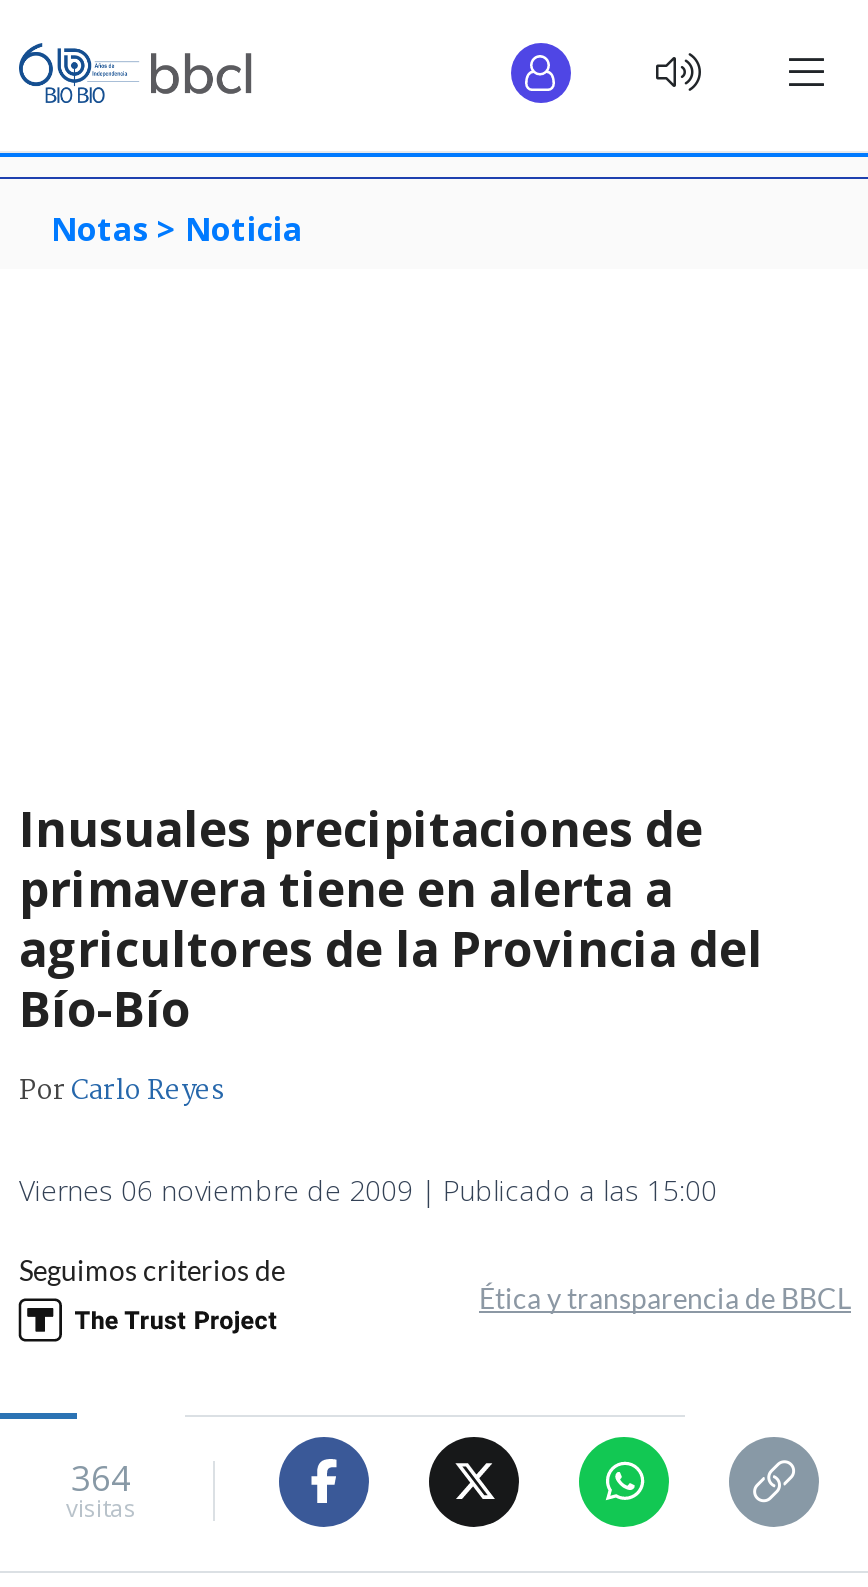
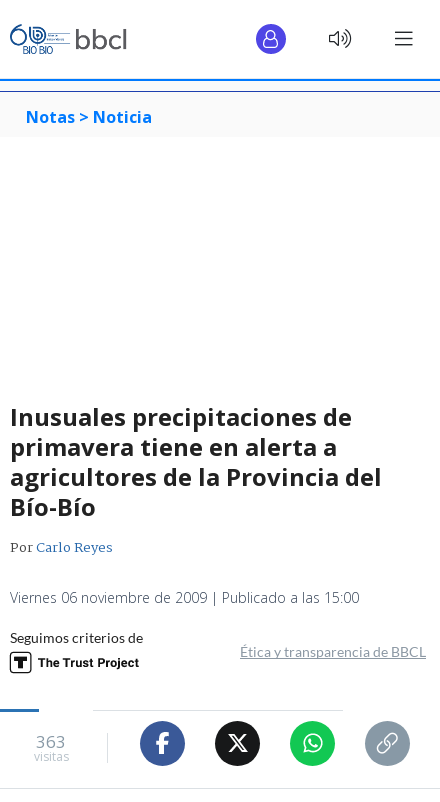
- 364
+ 363
